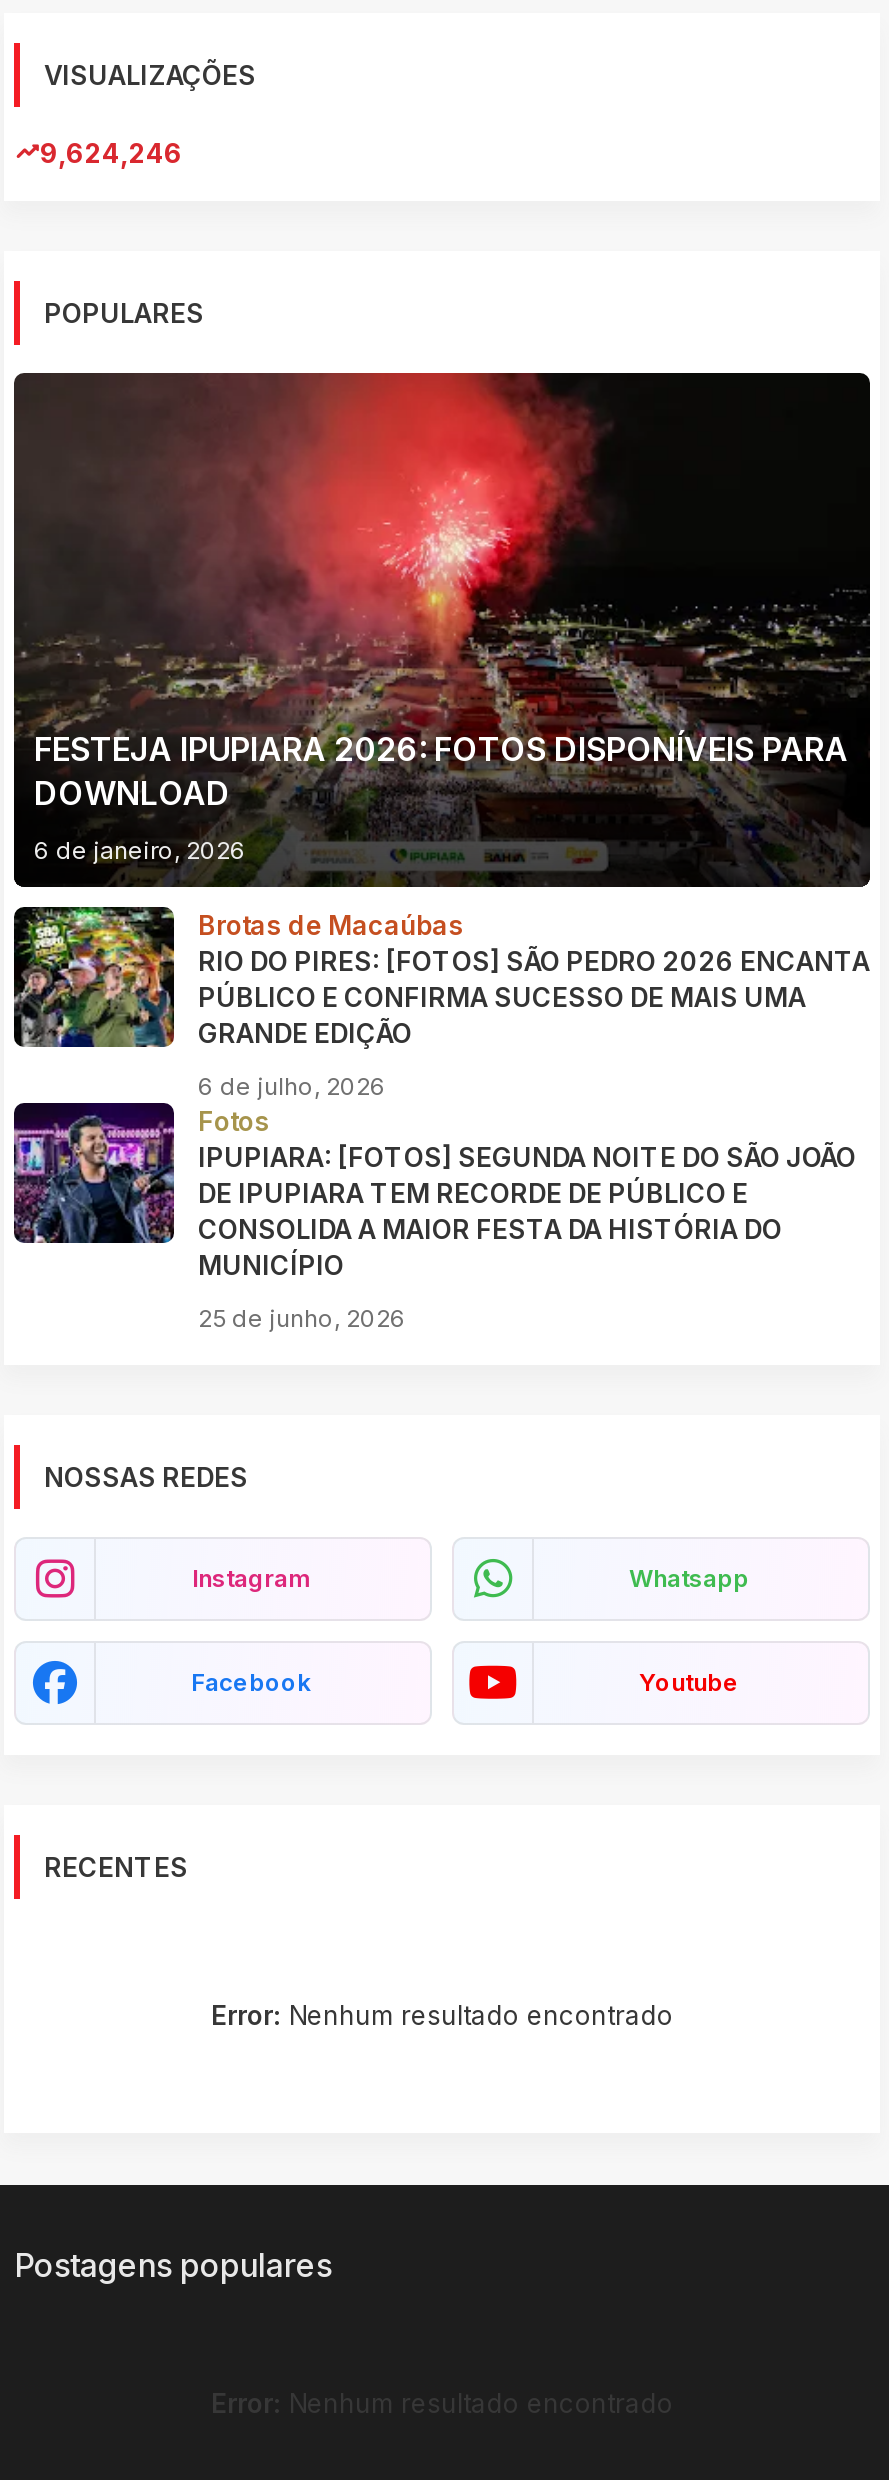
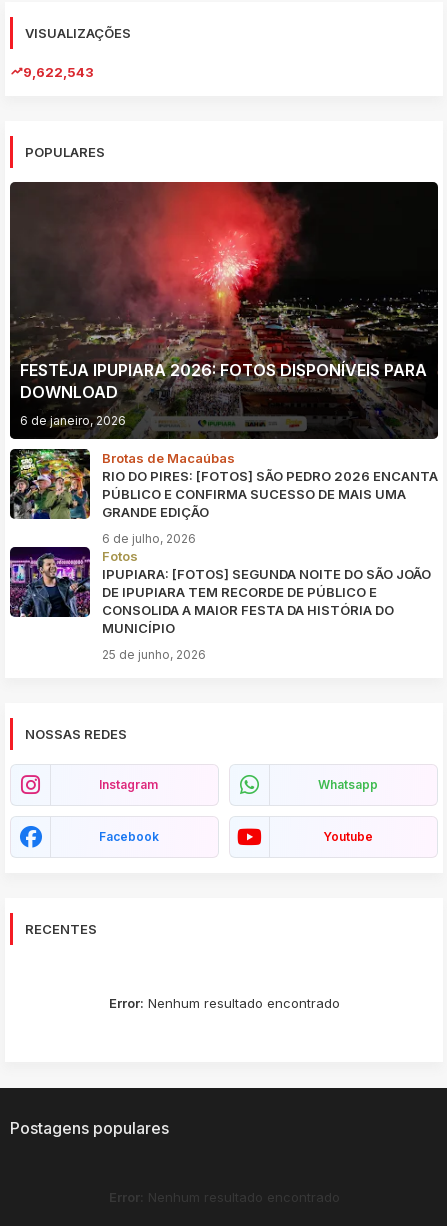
- 9,624,246
+ 9,622,543
